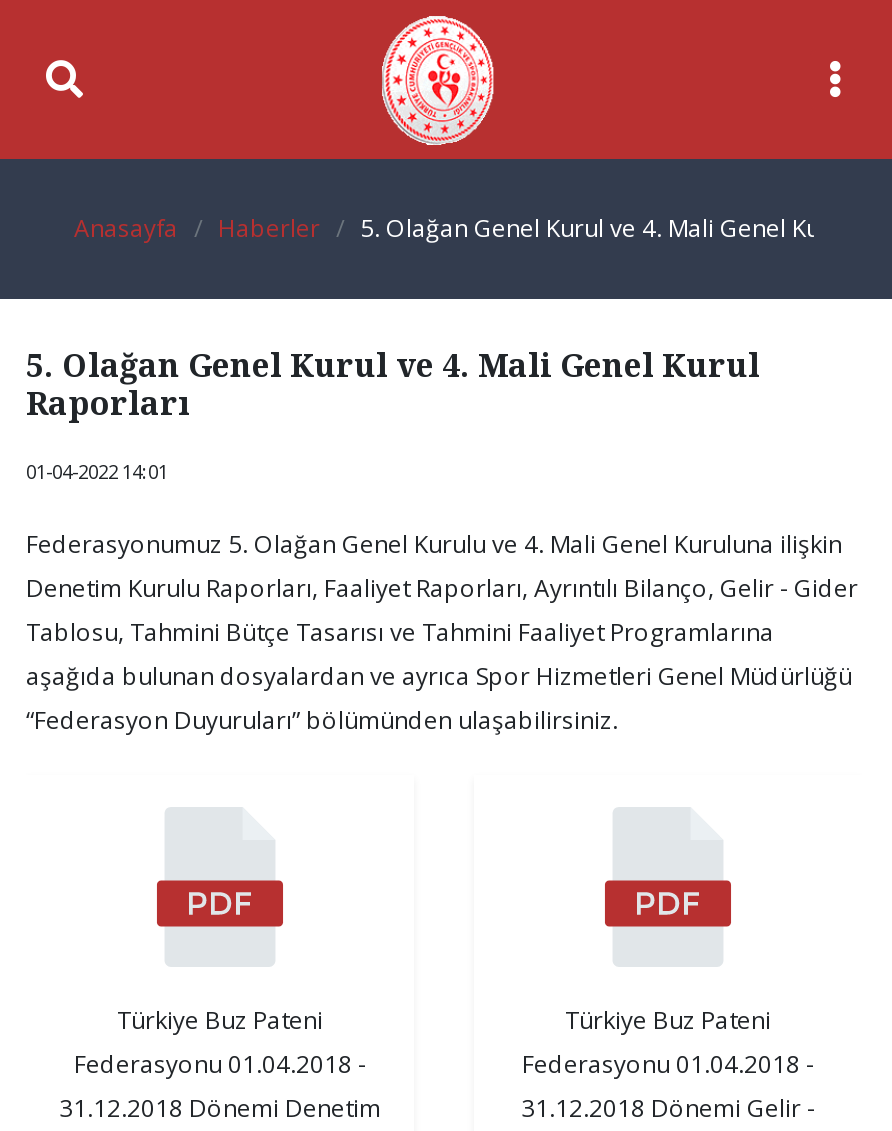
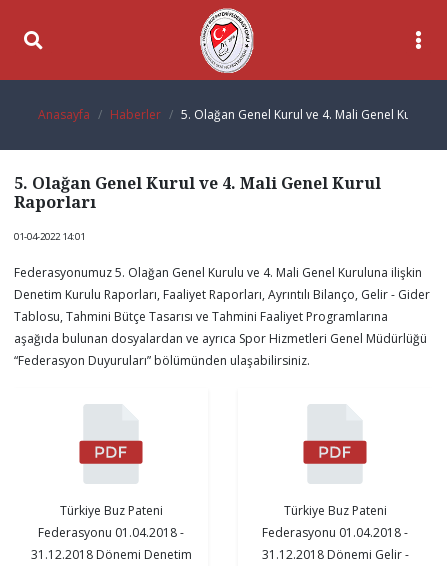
- [image]
+ [image]
